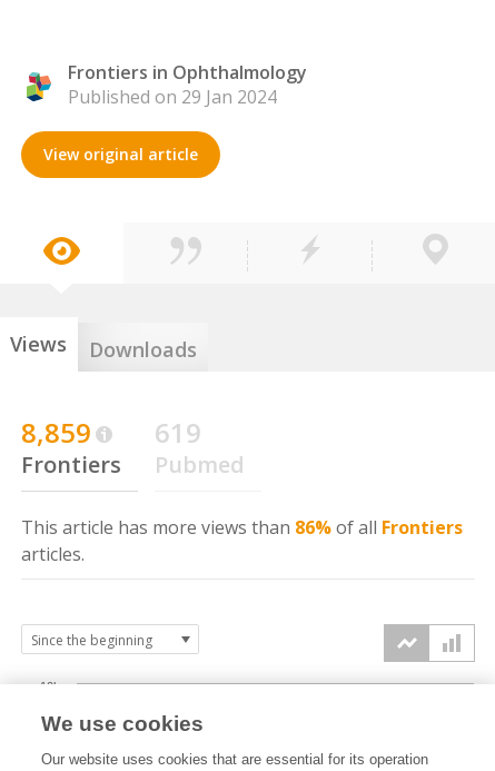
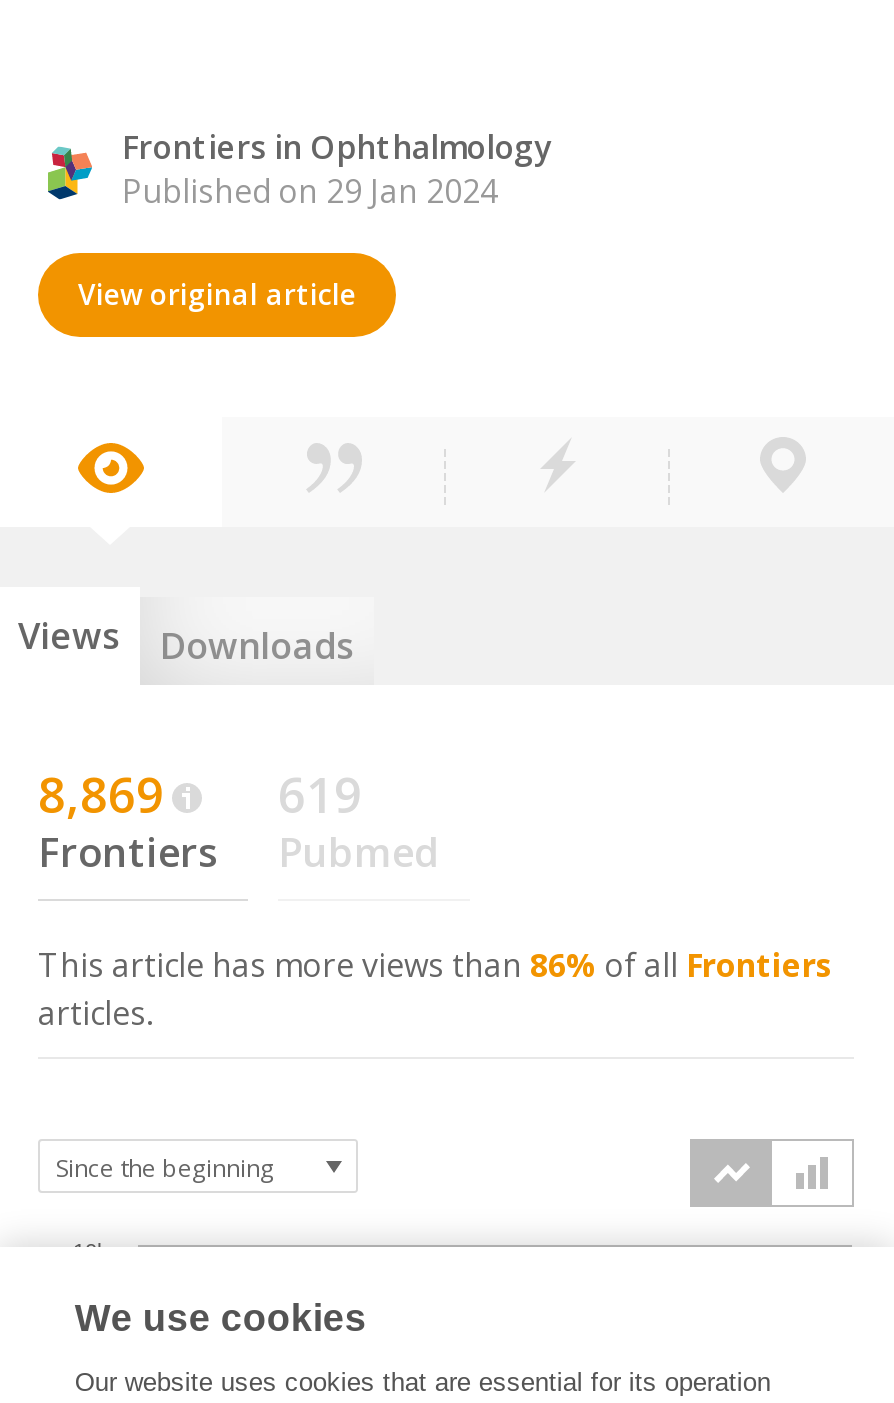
- 8,859
+ 8,869
